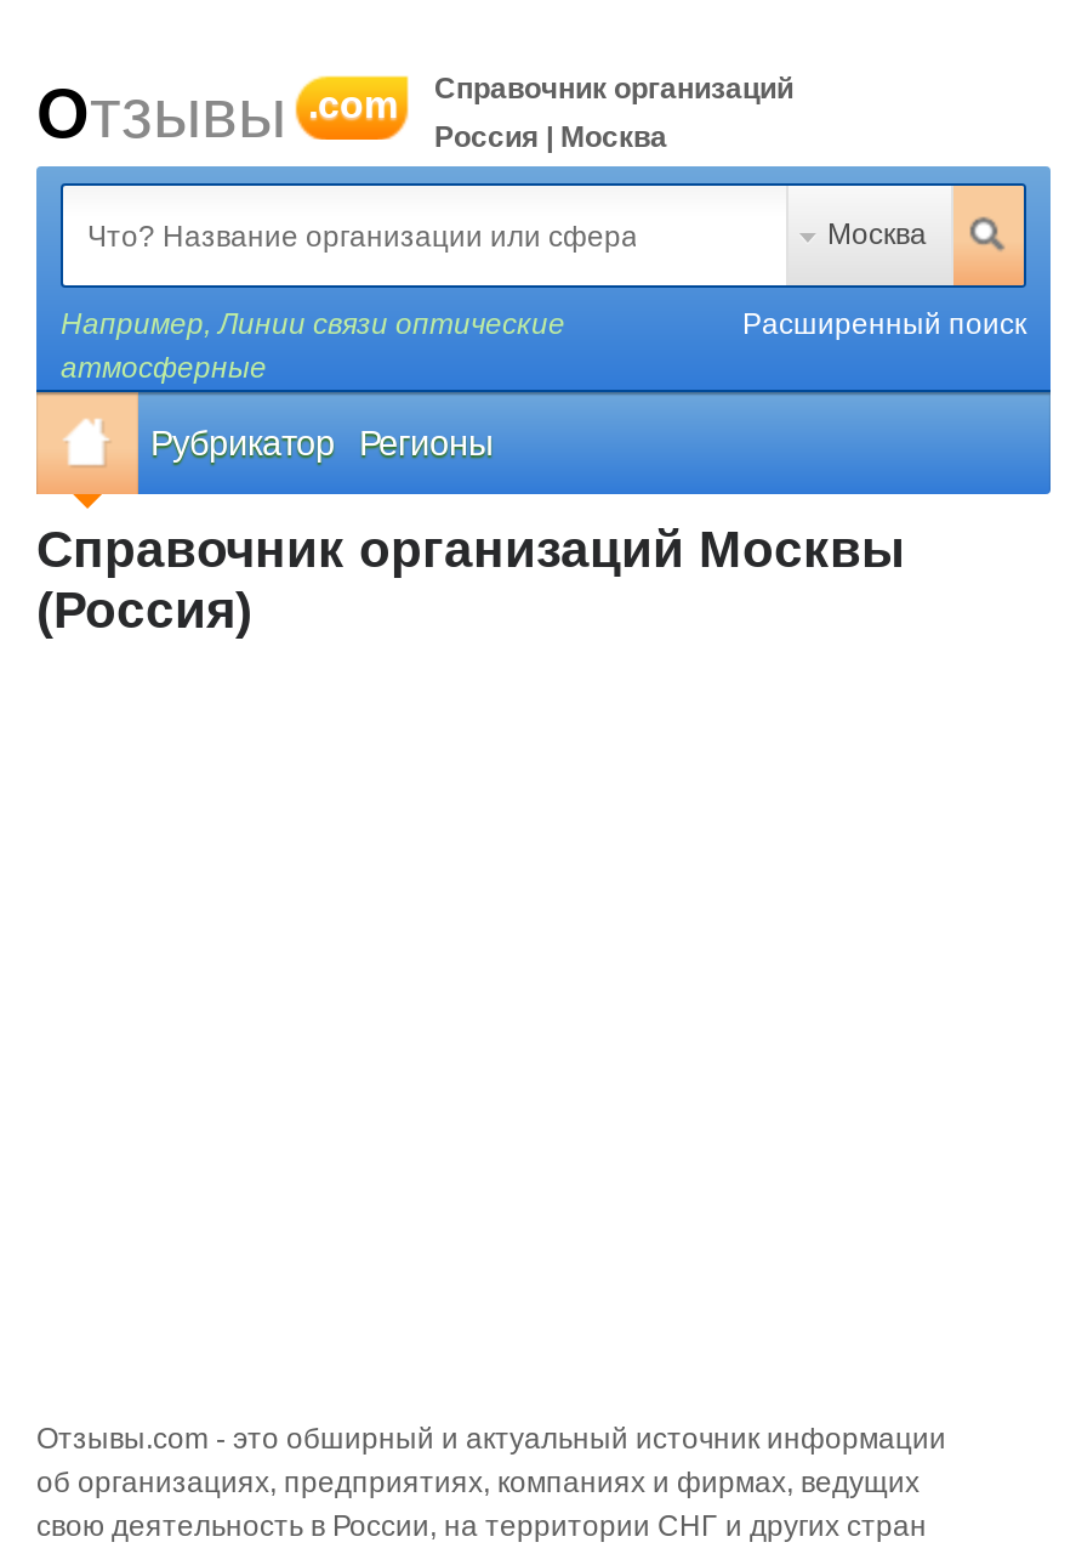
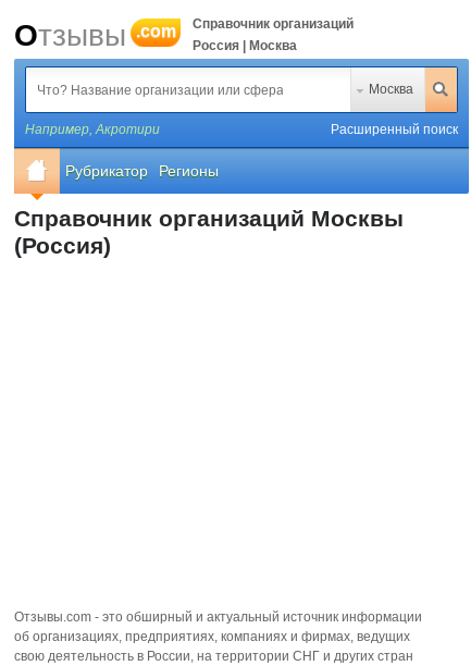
- Например, Линии связи оптические
- атмосферные
+ Например, Акротири
